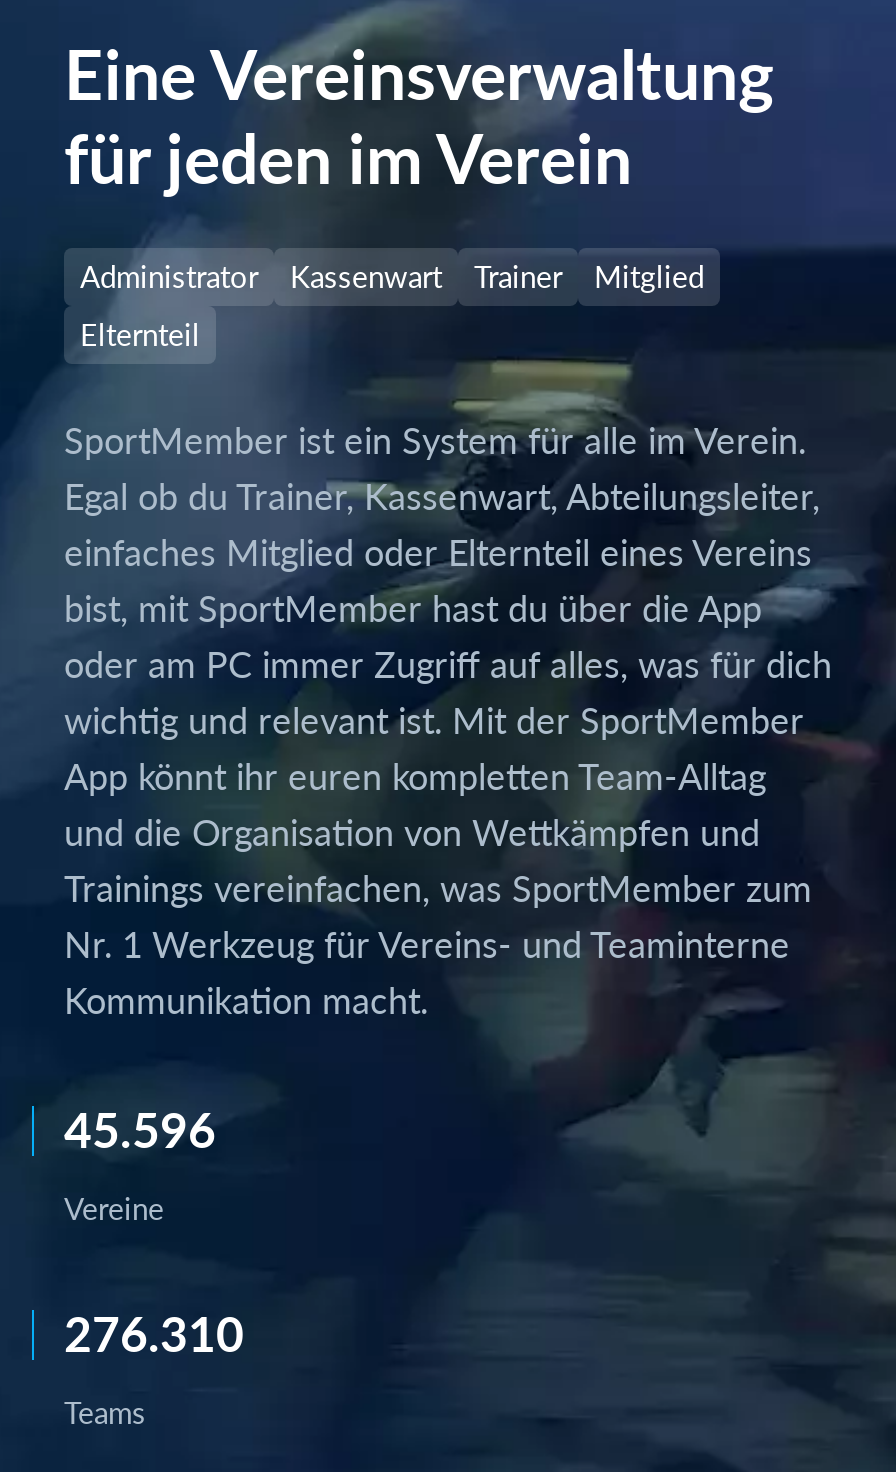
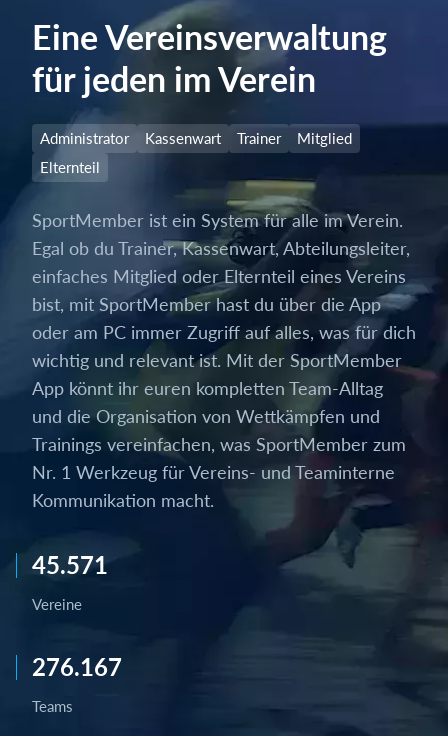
- 45.596
+ 45.571

- 276.310
+ 276.167
